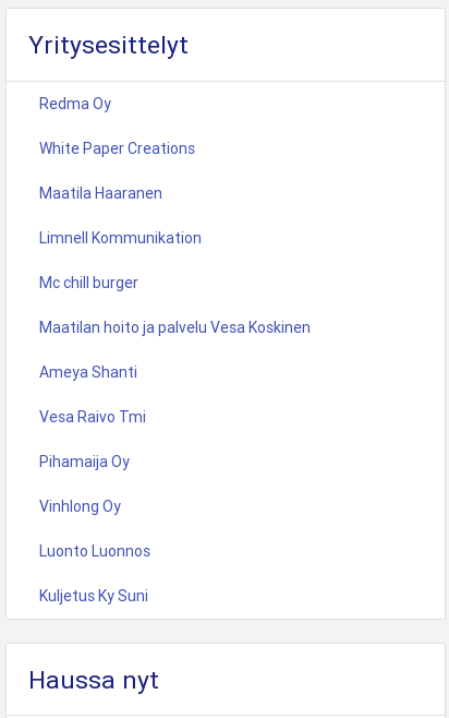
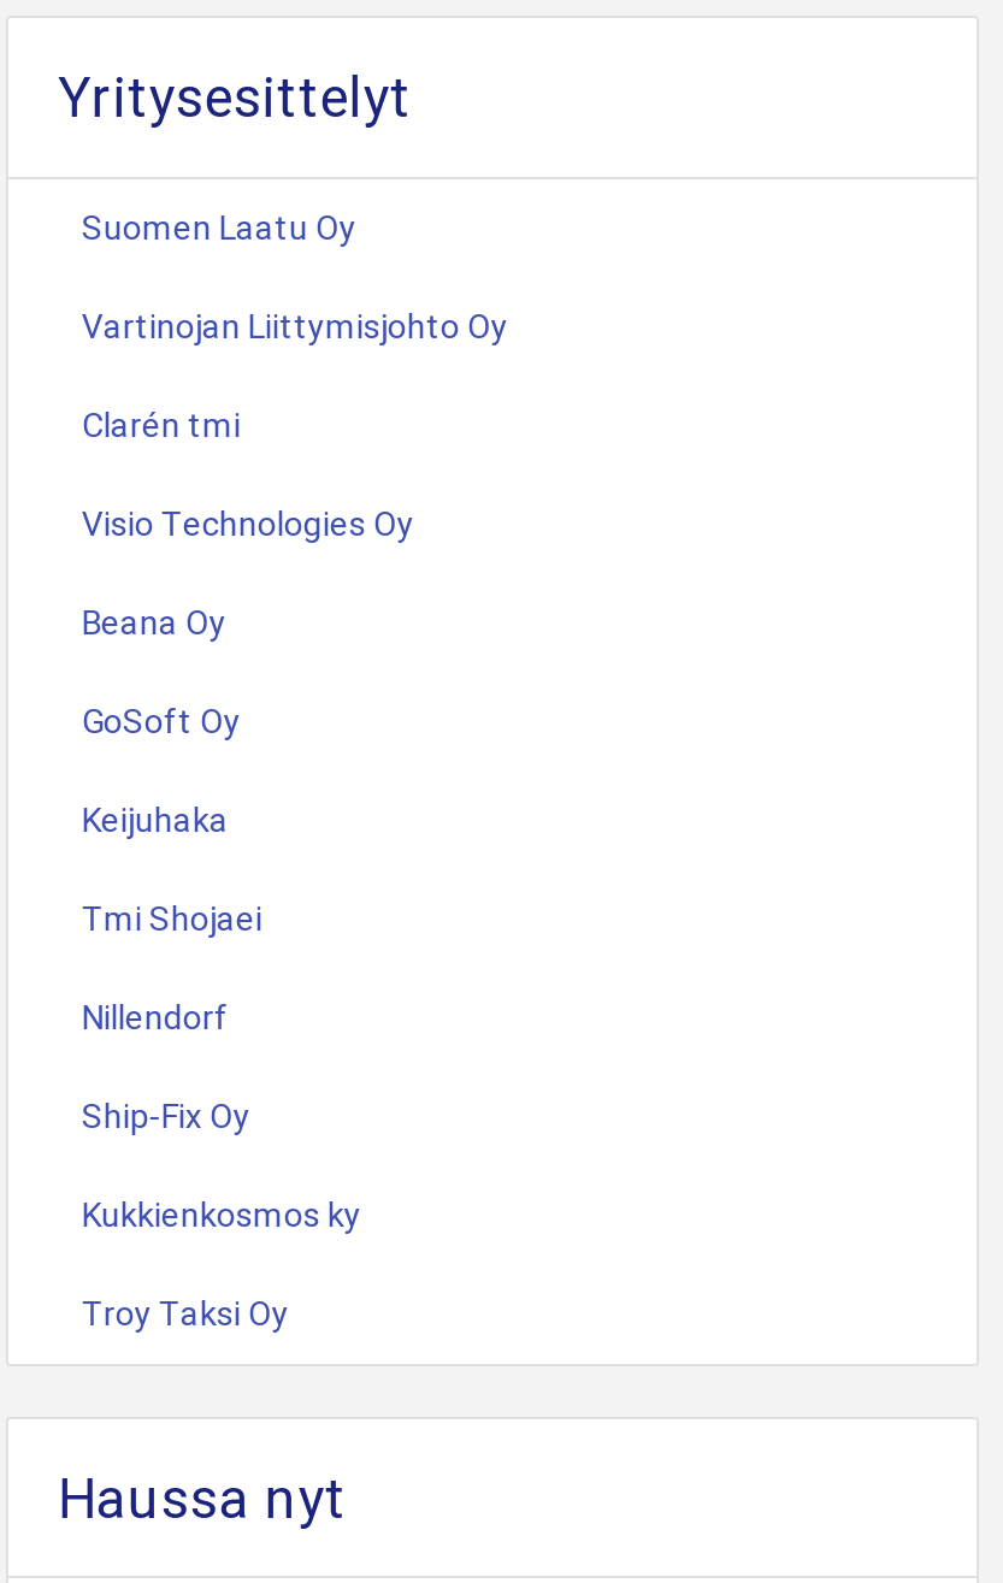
- Redma Oy
+ Suomen Laatu Oy

- White Paper Creations
+ Vartinojan Liittymisjohto Oy

- Maatila Haaranen
+ Clarén tmi

- Limnell Kommunikation
+ Visio Technologies Oy

- Mc chill burger
+ Beana Oy

- Maatilan hoito ja palvelu Vesa Koskinen
+ GoSoft Oy

- Ameya Shanti
+ Keijuhaka

- Vesa Raivo Tmi
+ Tmi Shojaei

- Pihamaija Oy
+ Nillendorf

- Vinhlong Oy
+ Ship-Fix Oy

- Luonto Luonnos
+ Kukkienkosmos ky

- Kuljetus Ky Suni
+ Troy Taksi Oy
